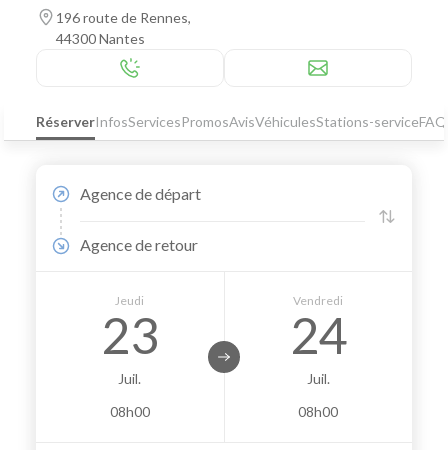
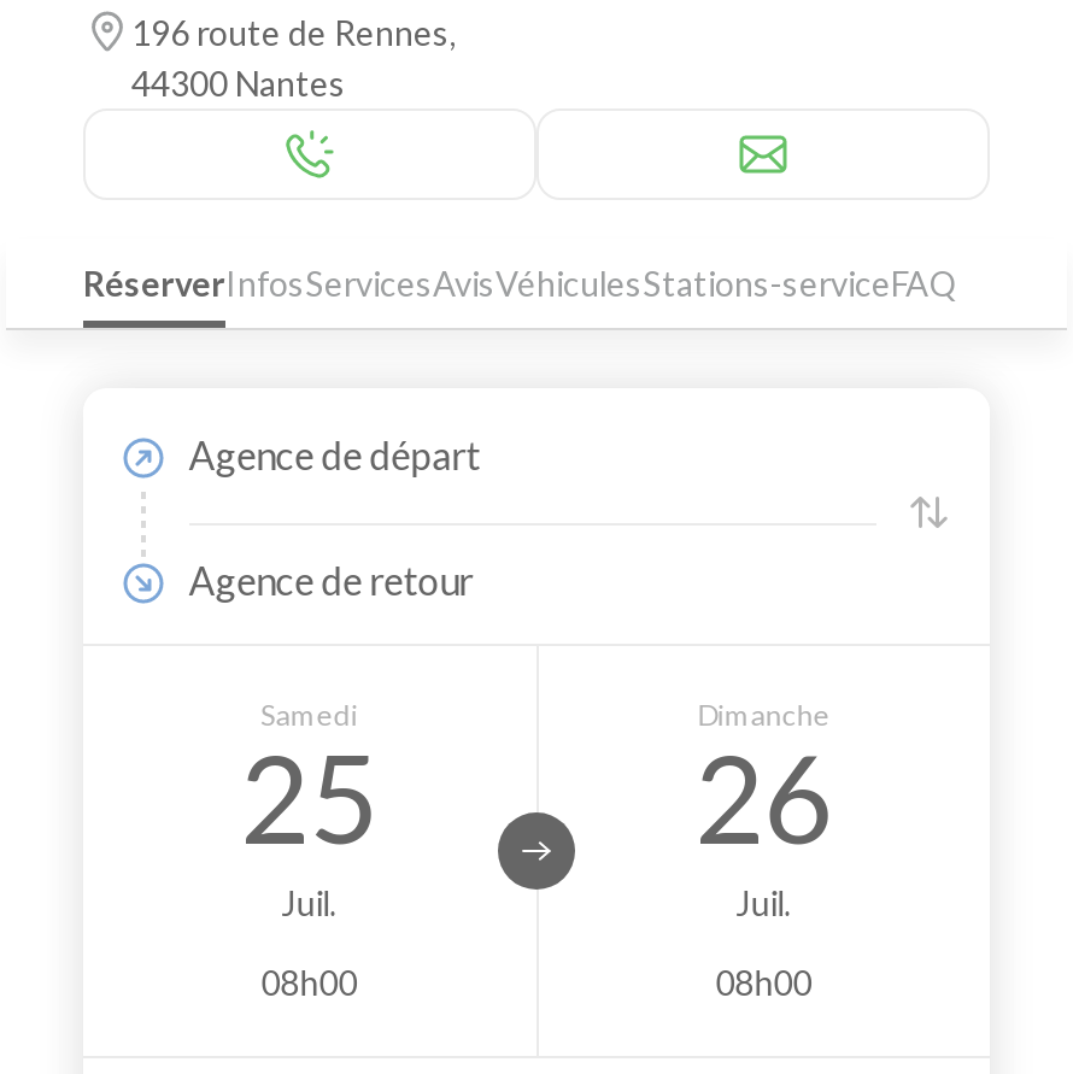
- Réserver InfosServices PromosAvisVéhiculesStations-serviceFAQ
+ Réserver InfosServicesAvisVéhiculesStations-serviceFAQ

- Jeudi
- 23
+ Samedi
+ 25

- Vendredi
- 24
+ Dimanche
+ 26
